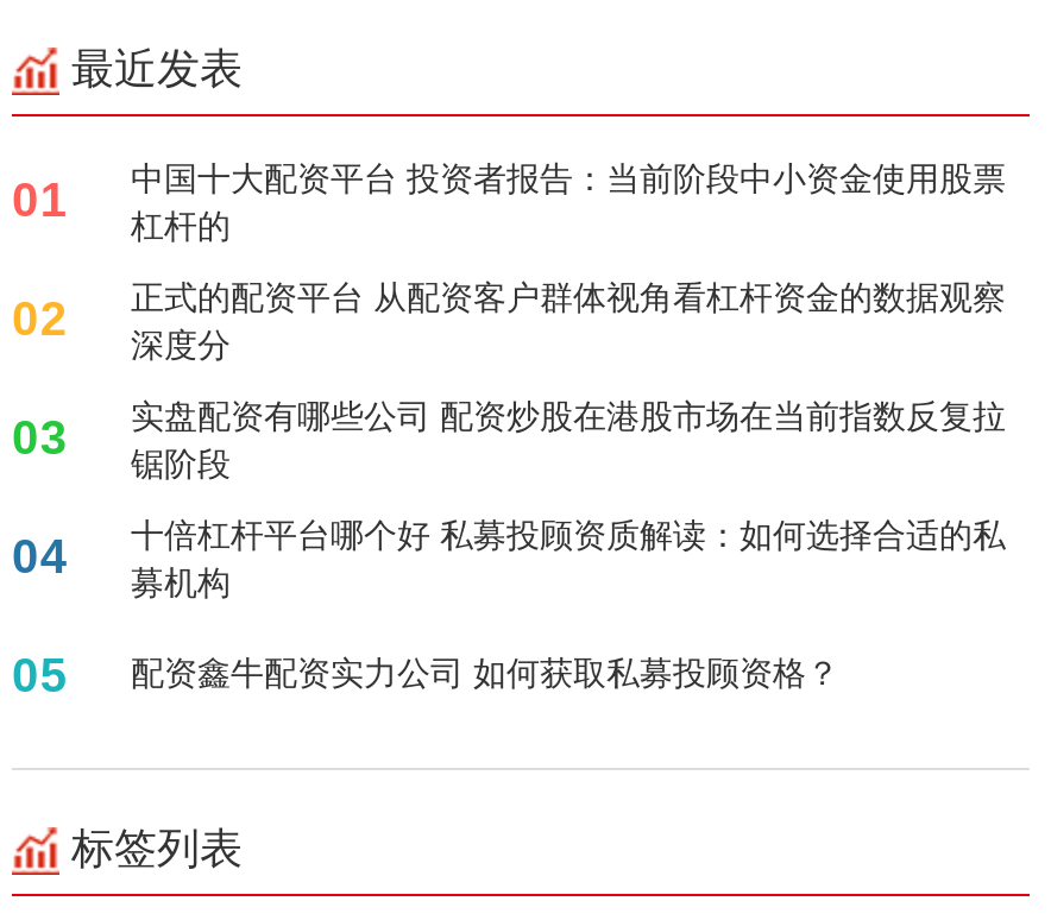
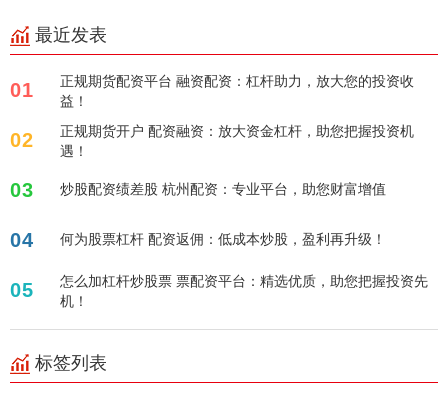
- 中国十大配资平台 投资者报告：当前阶段中小资金使用股票
- 杠杆的
+ 正规期货配资平台 融资配资：杠杆助力，放大您的投资收
+ 益！

- 正式的配资平台 从配资客户群体视角看杠杆资金的数据观察
- 深度分
+ 正规期货开户 配资融资：放大资金杠杆，助您把握投资机
+ 遇！

- 实盘配资有哪些公司 配资炒股在港股市场在当前指数反复拉
- 锯阶段
+ 炒股配资绩差股 杭州配资：专业平台，助您财富增值

- 十倍杠杆平台哪个好 私募投顾资质解读：如何选择合适的私
- 募机构
+ 何为股票杠杆 配资返佣：低成本炒股，盈利再升级！

- 配资鑫牛配资实力公司 如何获取私募投顾资格？
+ 怎么加杠杆炒股票 票配资平台：精选优质，助您把握投资先
+ 机！
